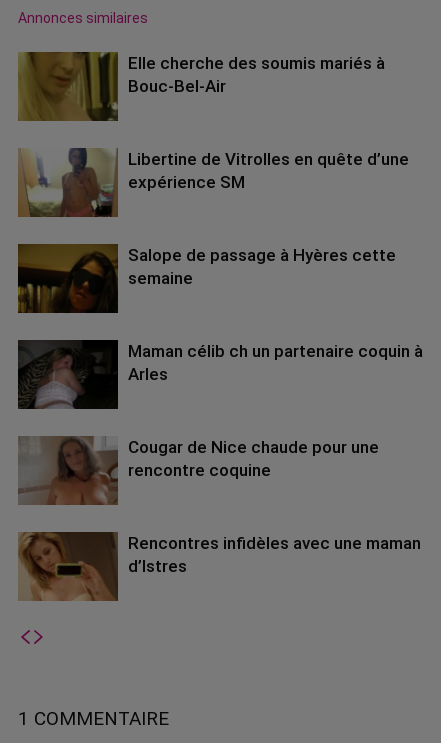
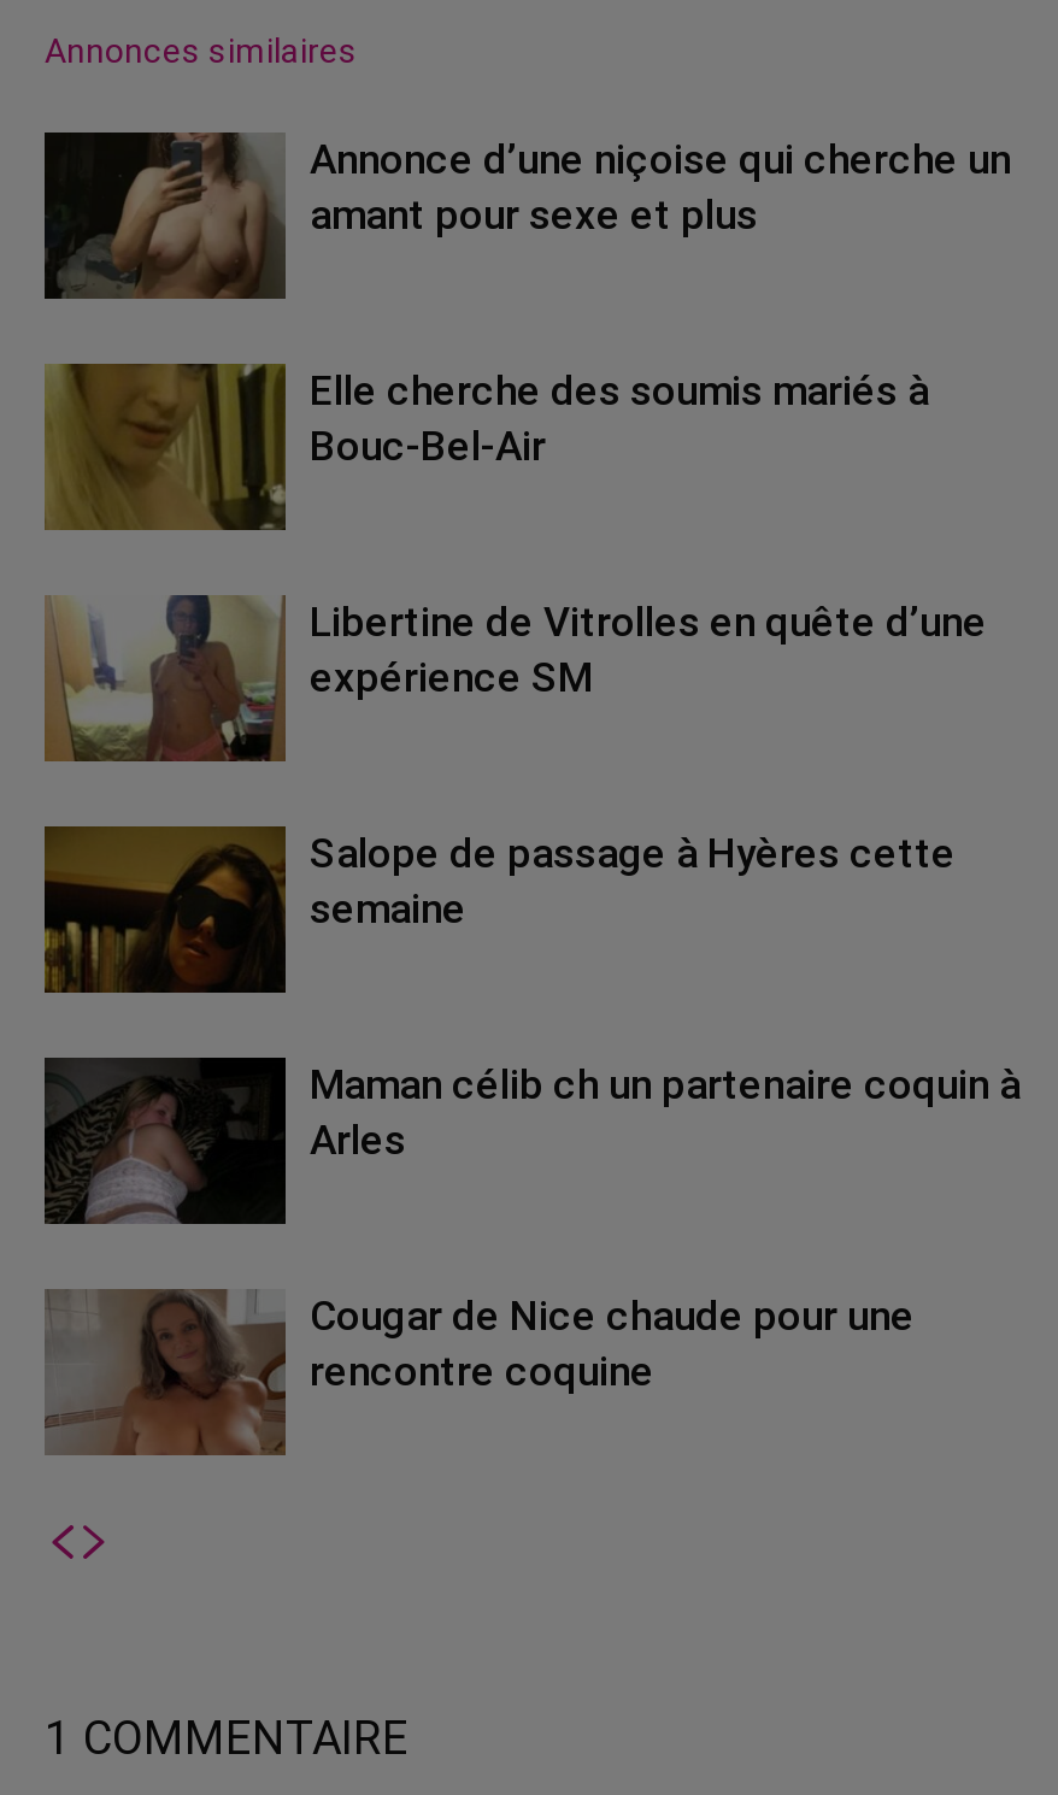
+ [image]
+ Annonce d’une niçoise qui cherche un
+ amant pour sexe et plus

moved down: [image] | Elle cherche des soumis mariés à | Bouc-Bel-Air | ... | Cougar de Nice chaude pour une | rencontre coquine

- [image]
- Rencontres infidèles avec une maman
- d’Istres
